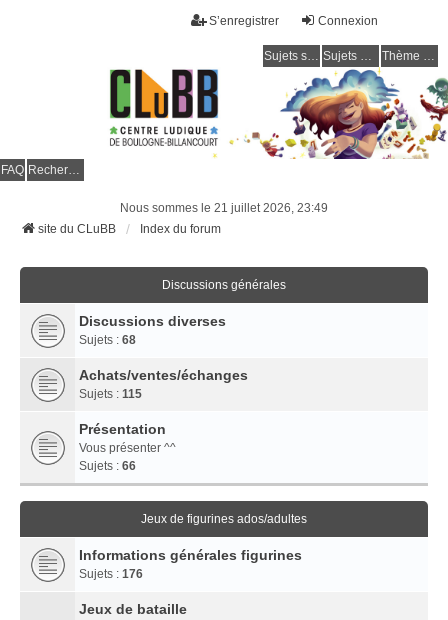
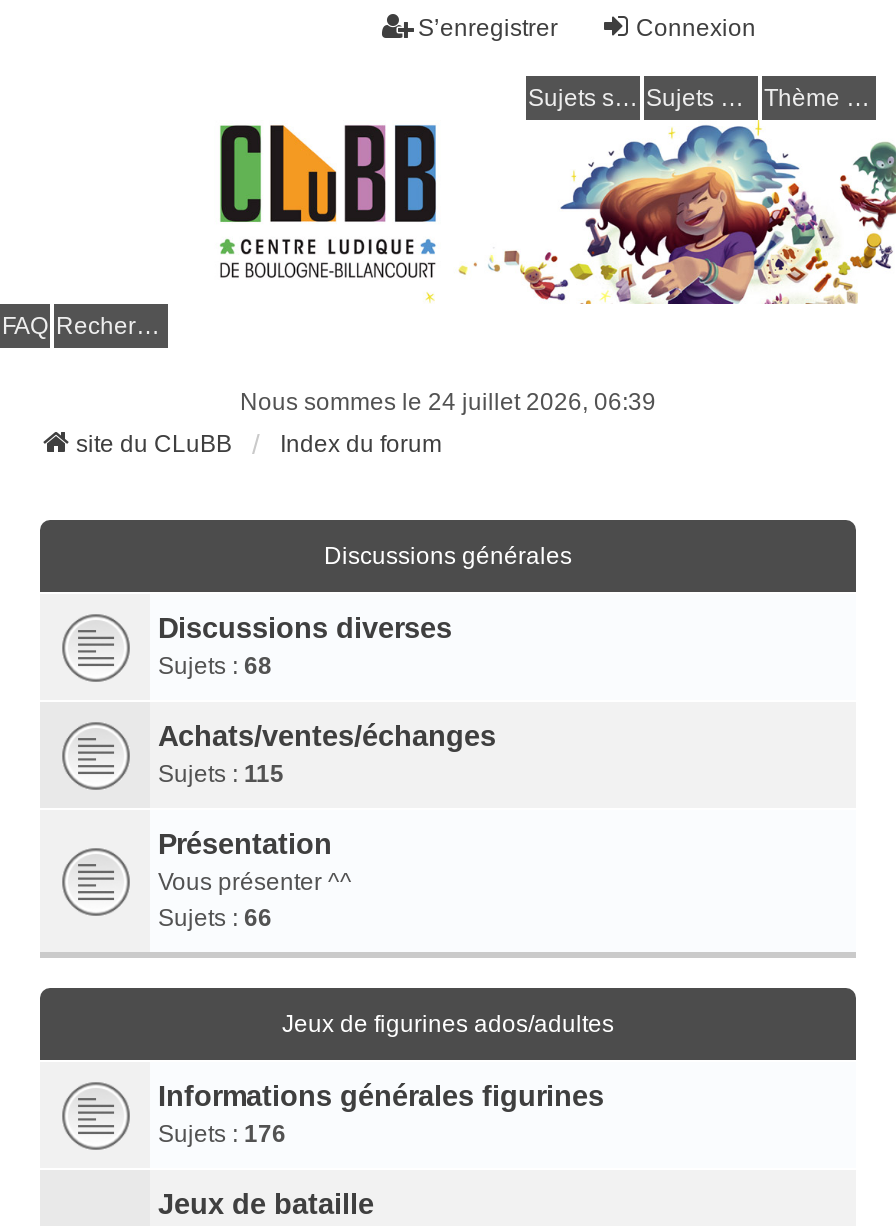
- Nous sommes le 21 juillet 2026, 23:49
+ Nous sommes le 24 juillet 2026, 06:39
